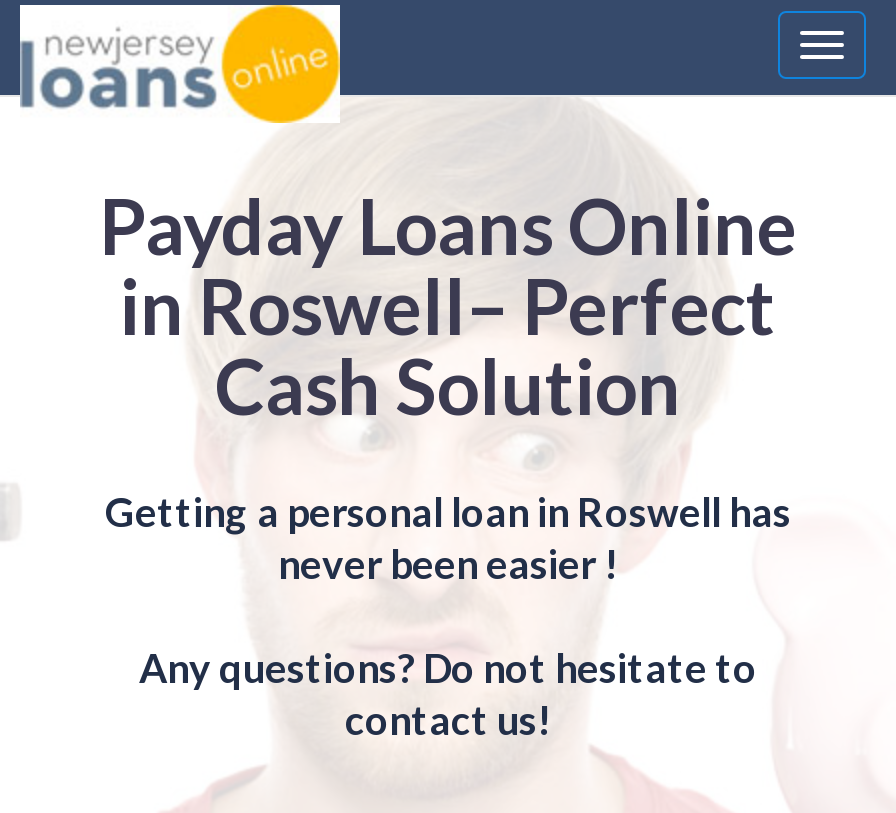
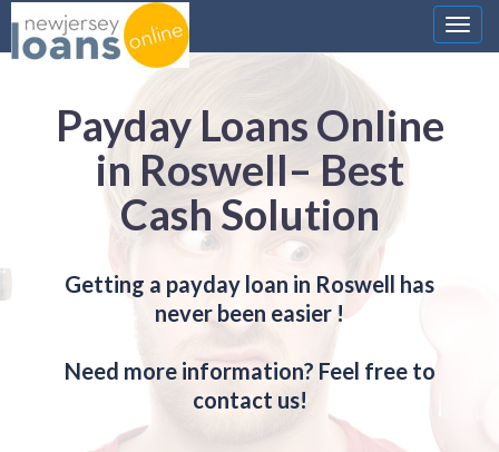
- in Roswell– Perfect
+ in Roswell– Best

- Getting a personal loan in Roswell has
+ Getting a payday loan in Roswell has

- Any questions? Do not hesitate to
+ Need more information? Feel free to
